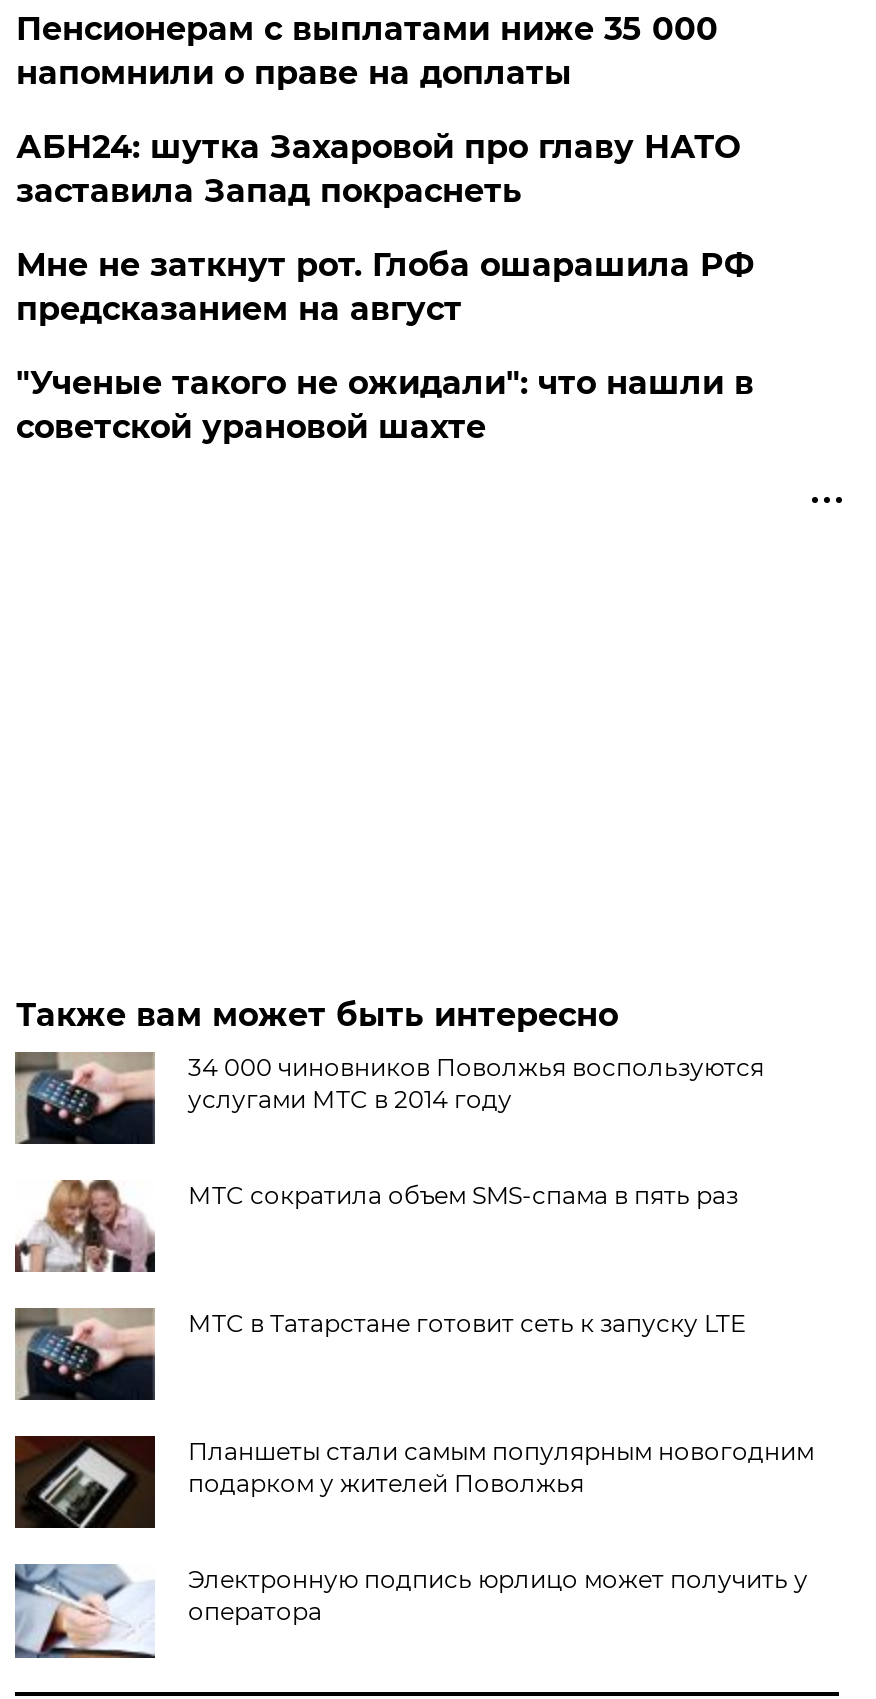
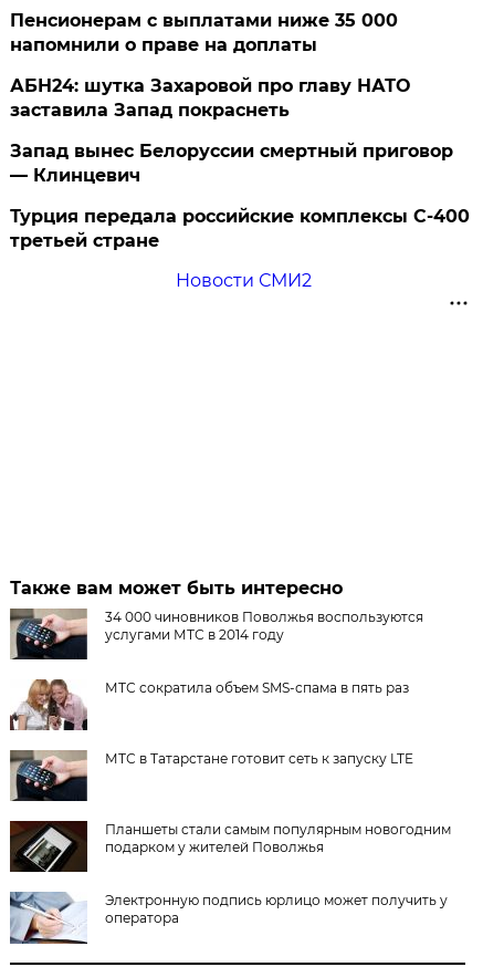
- Мне не заткнут рот. Глоба ошарашила РФ
- предсказанием на август
- "Ученые такого не ожидали": что нашли в
- советской урановой шахте
+ Запад вынес Белоруссии смертный приговор
+ — Клинцевич
+ Турция передала российские комплексы С-400
+ третьей стране
+ Новости СМИ2
